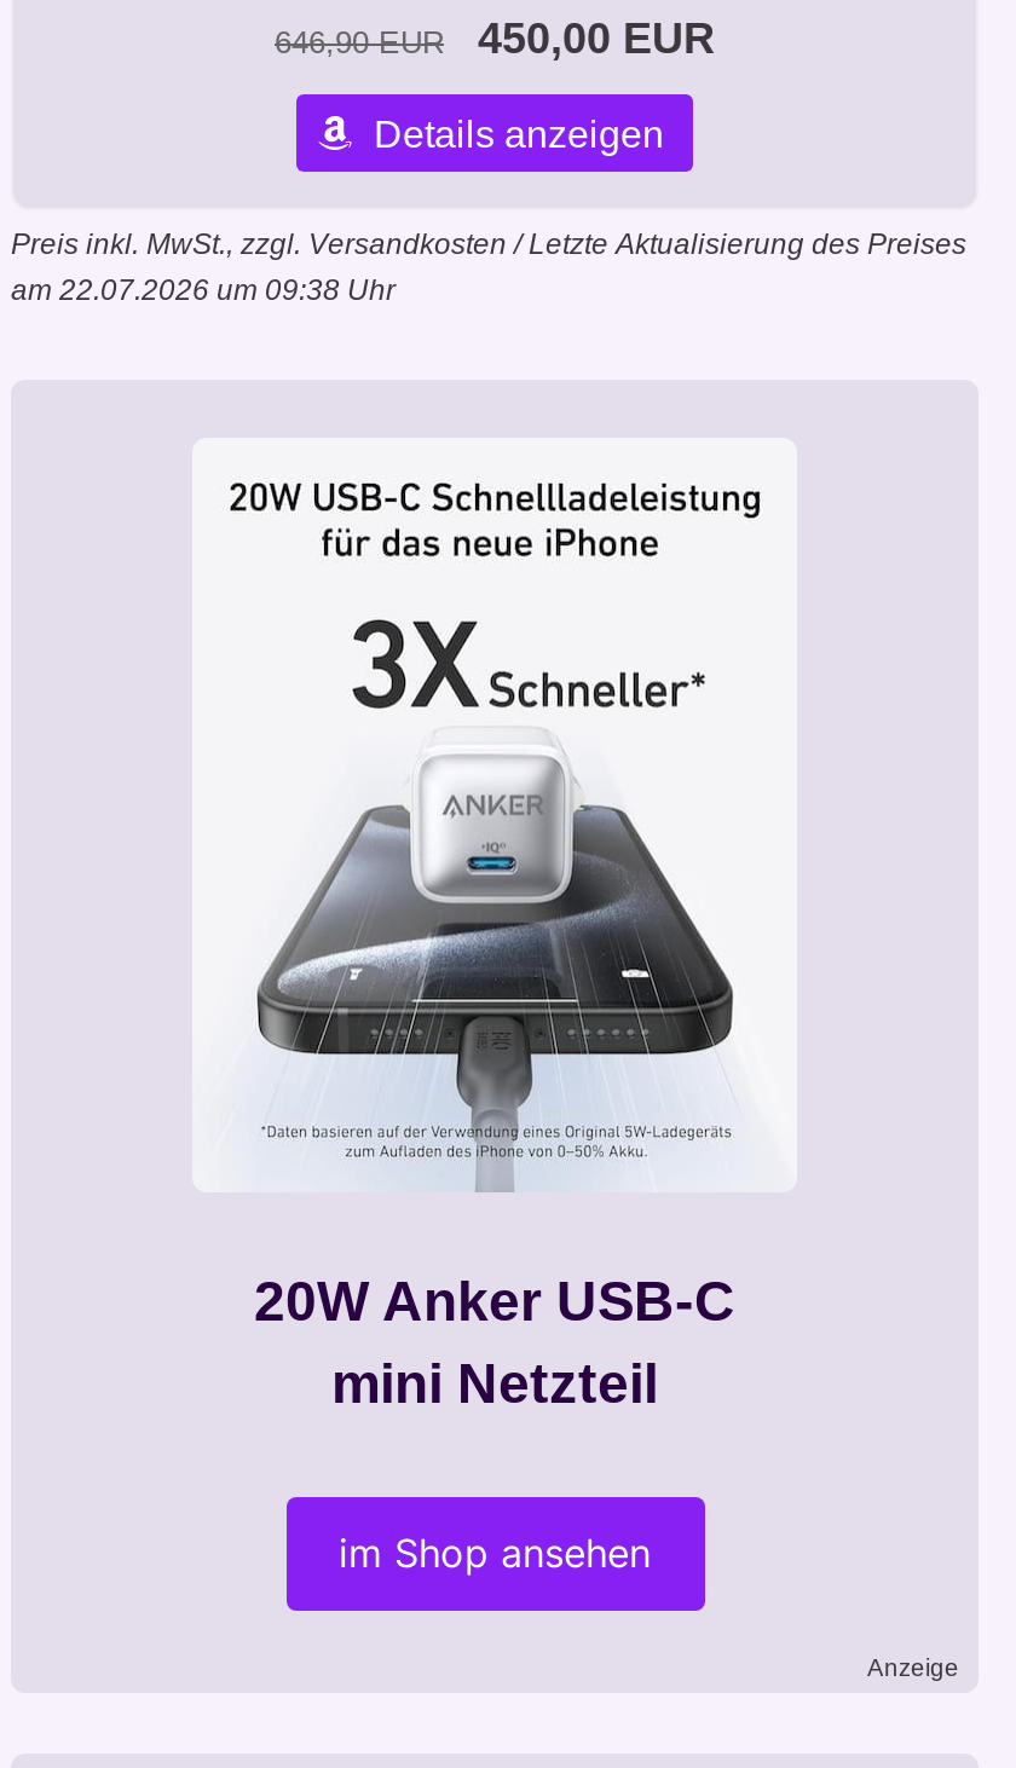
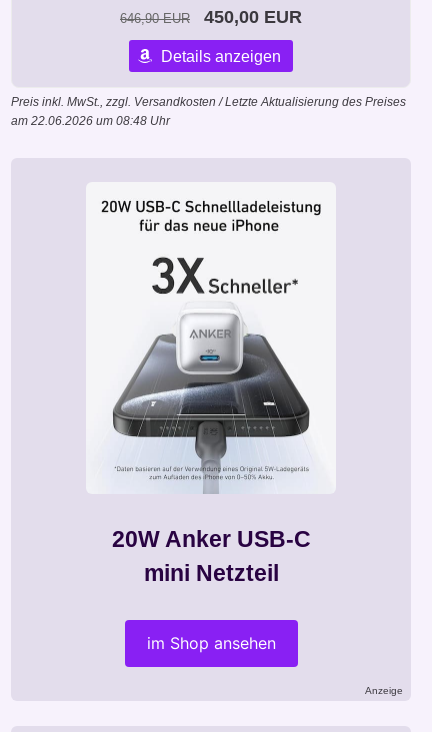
- am 22.07.2026 um 09:38 Uhr
+ am 22.06.2026 um 08:48 Uhr
